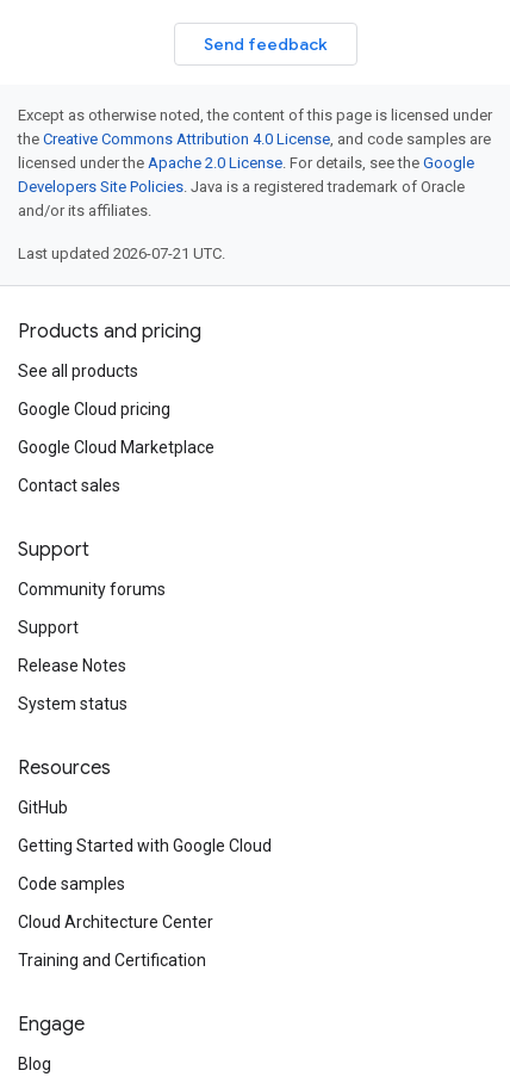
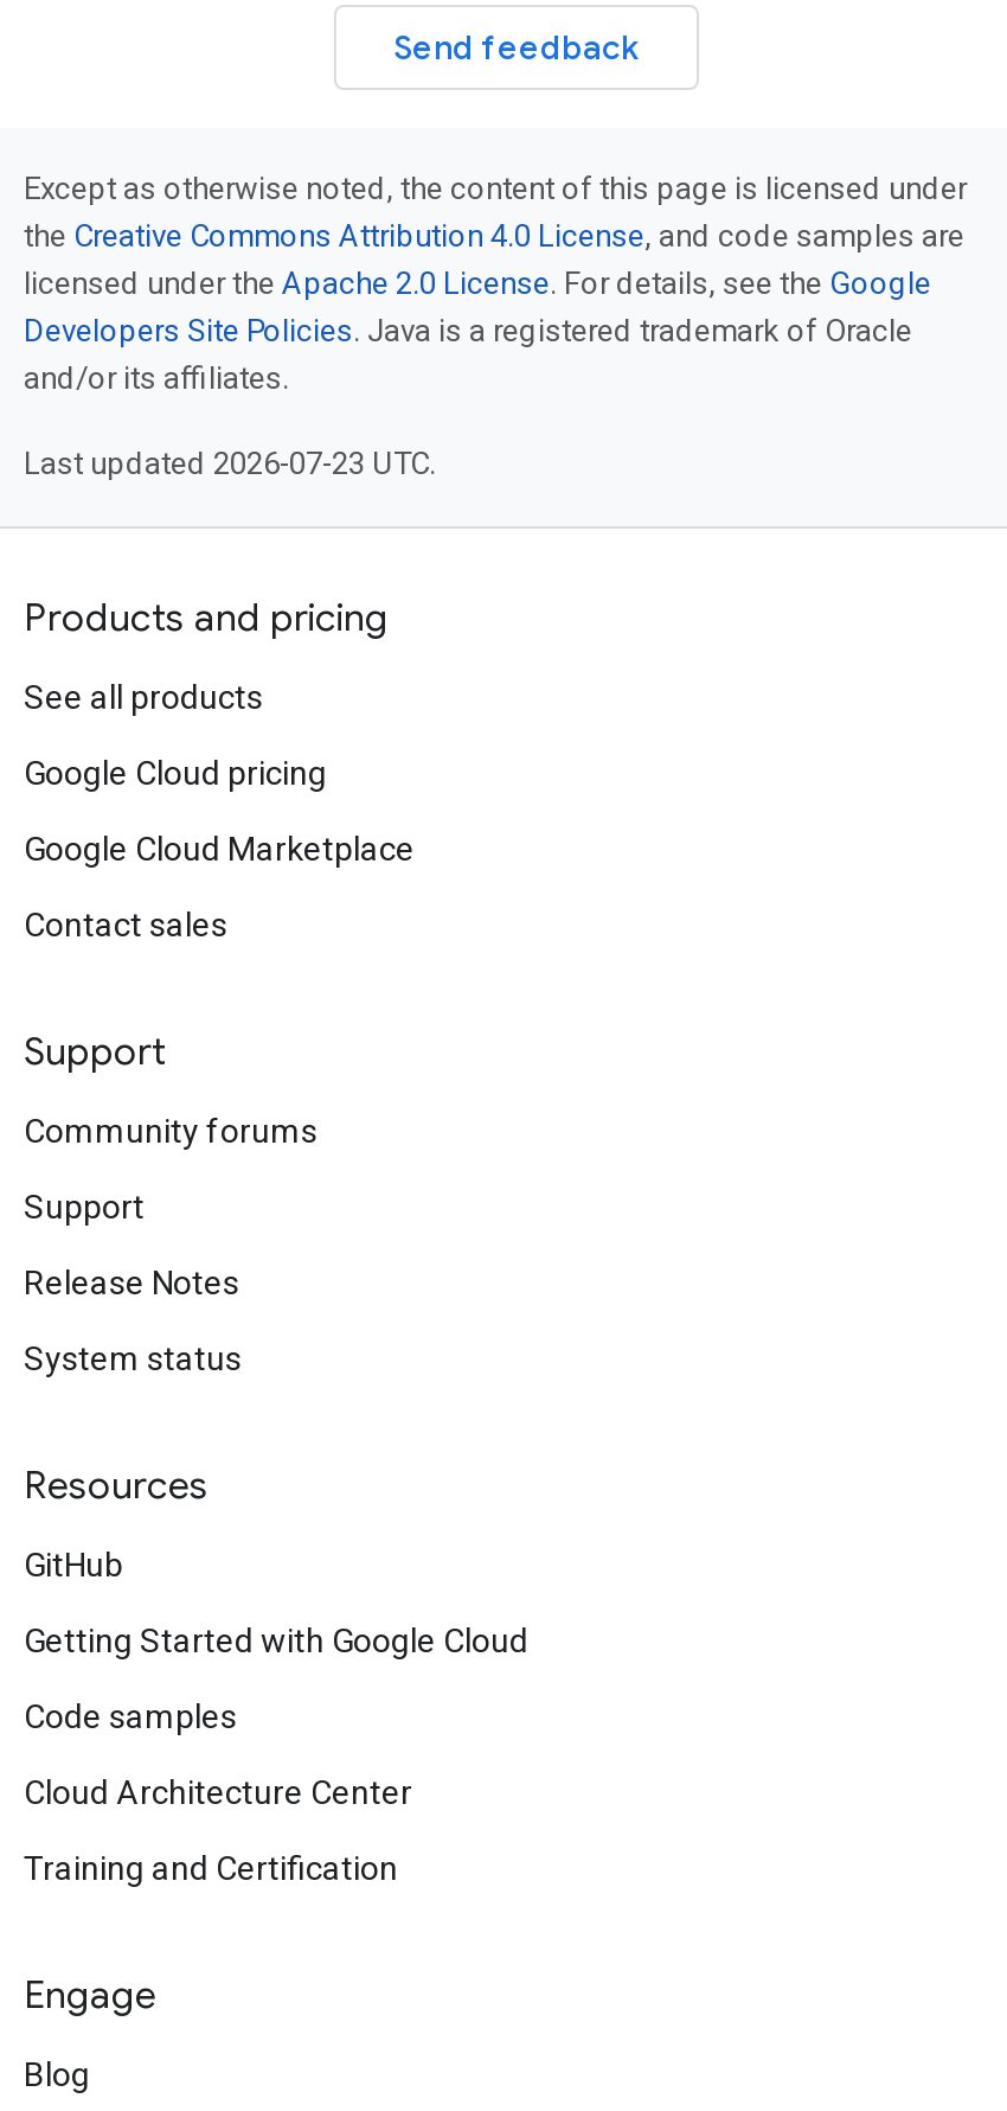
- Last updated 2026-07-21 UTC.
+ Last updated 2026-07-23 UTC.
